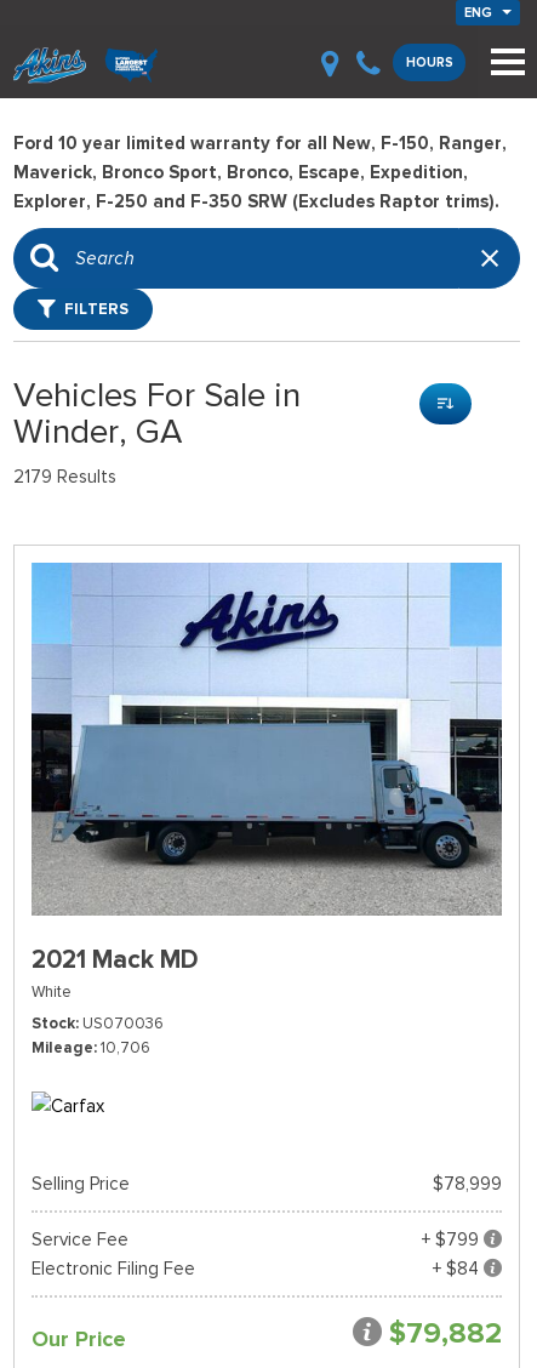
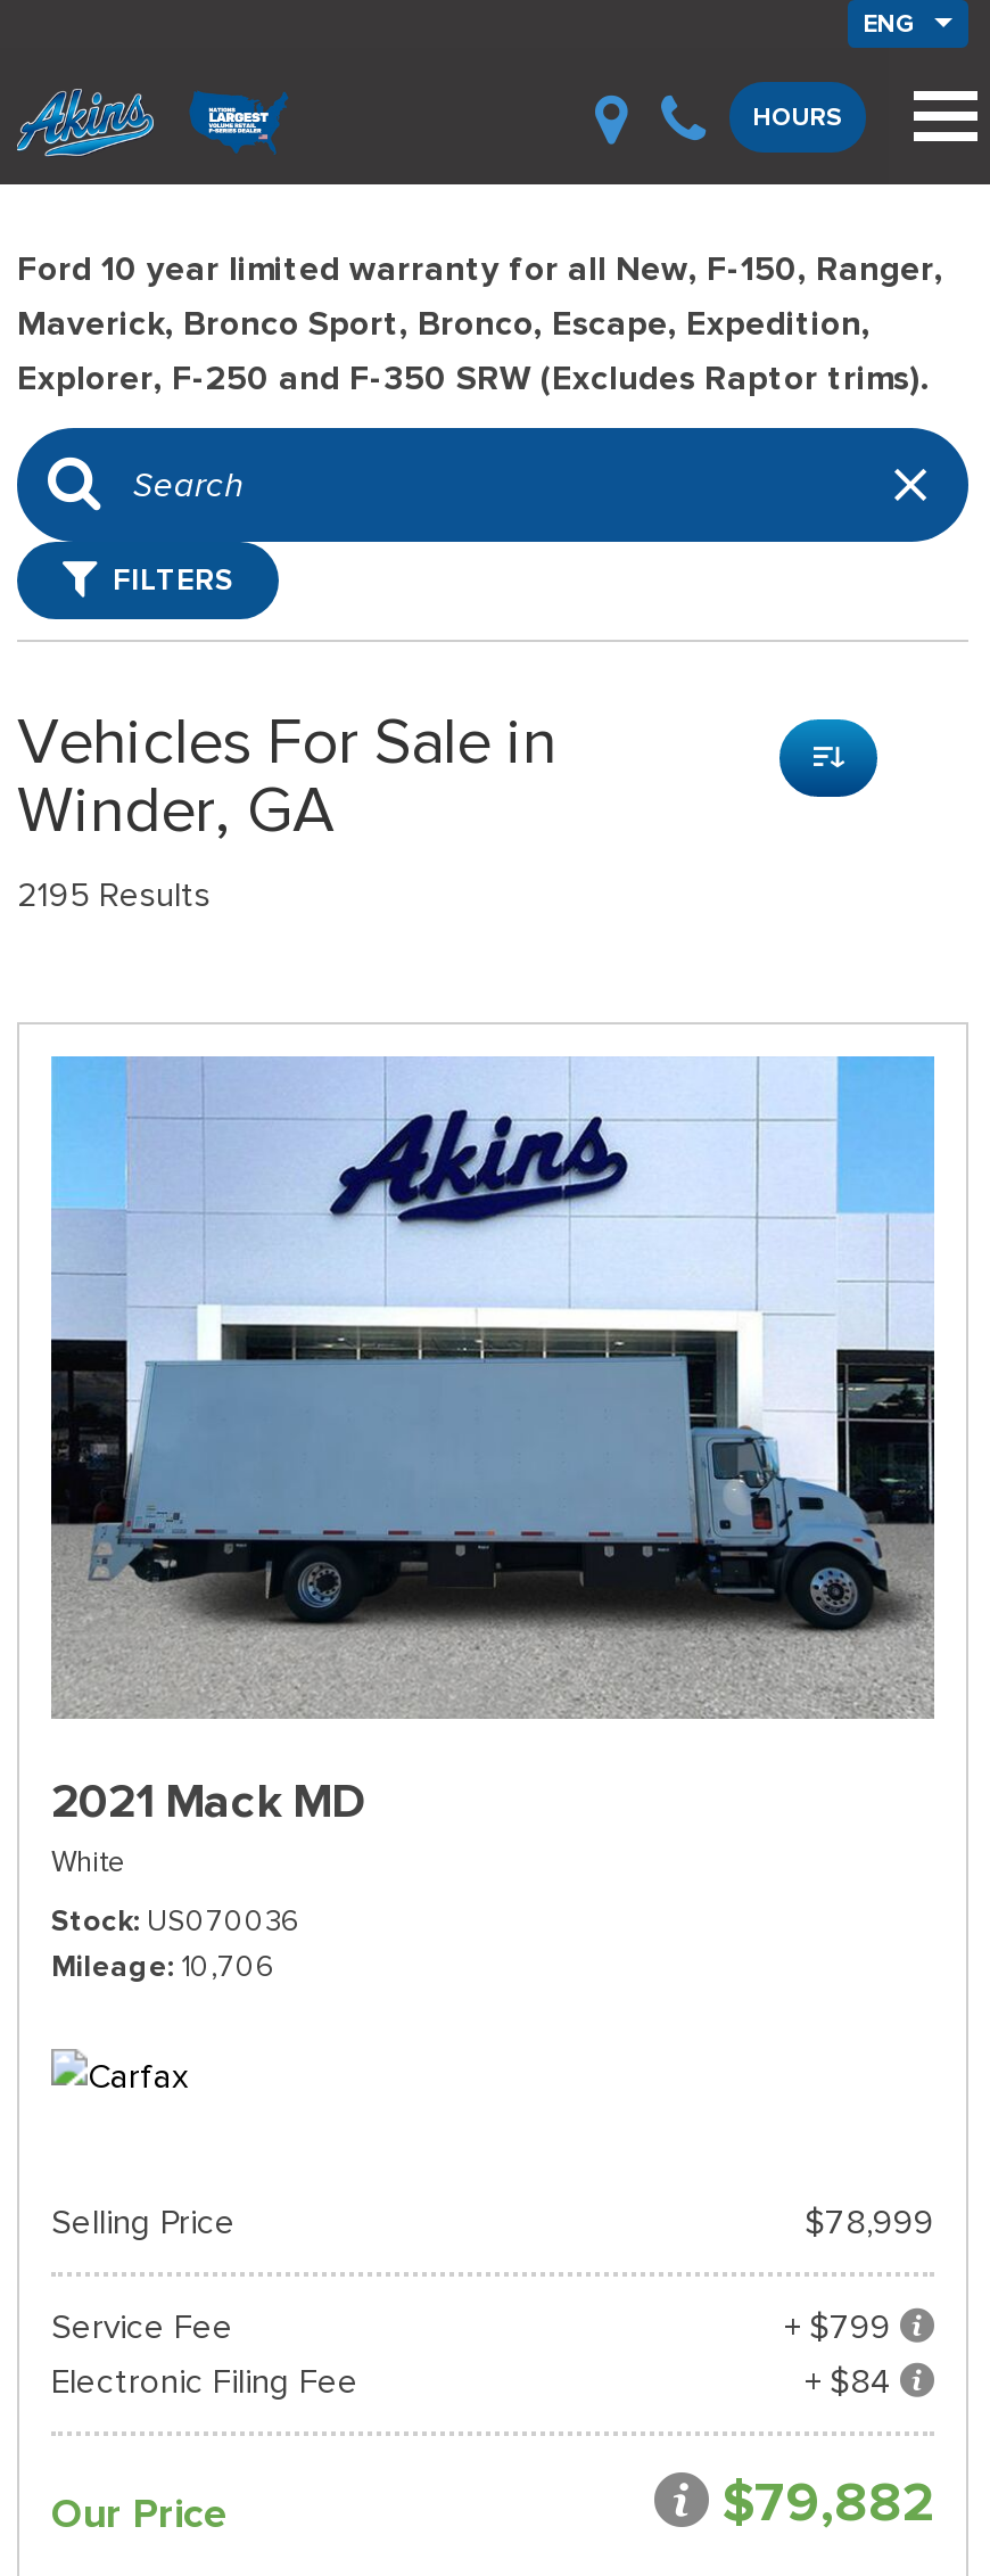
- 2179 Results
+ 2195 Results
